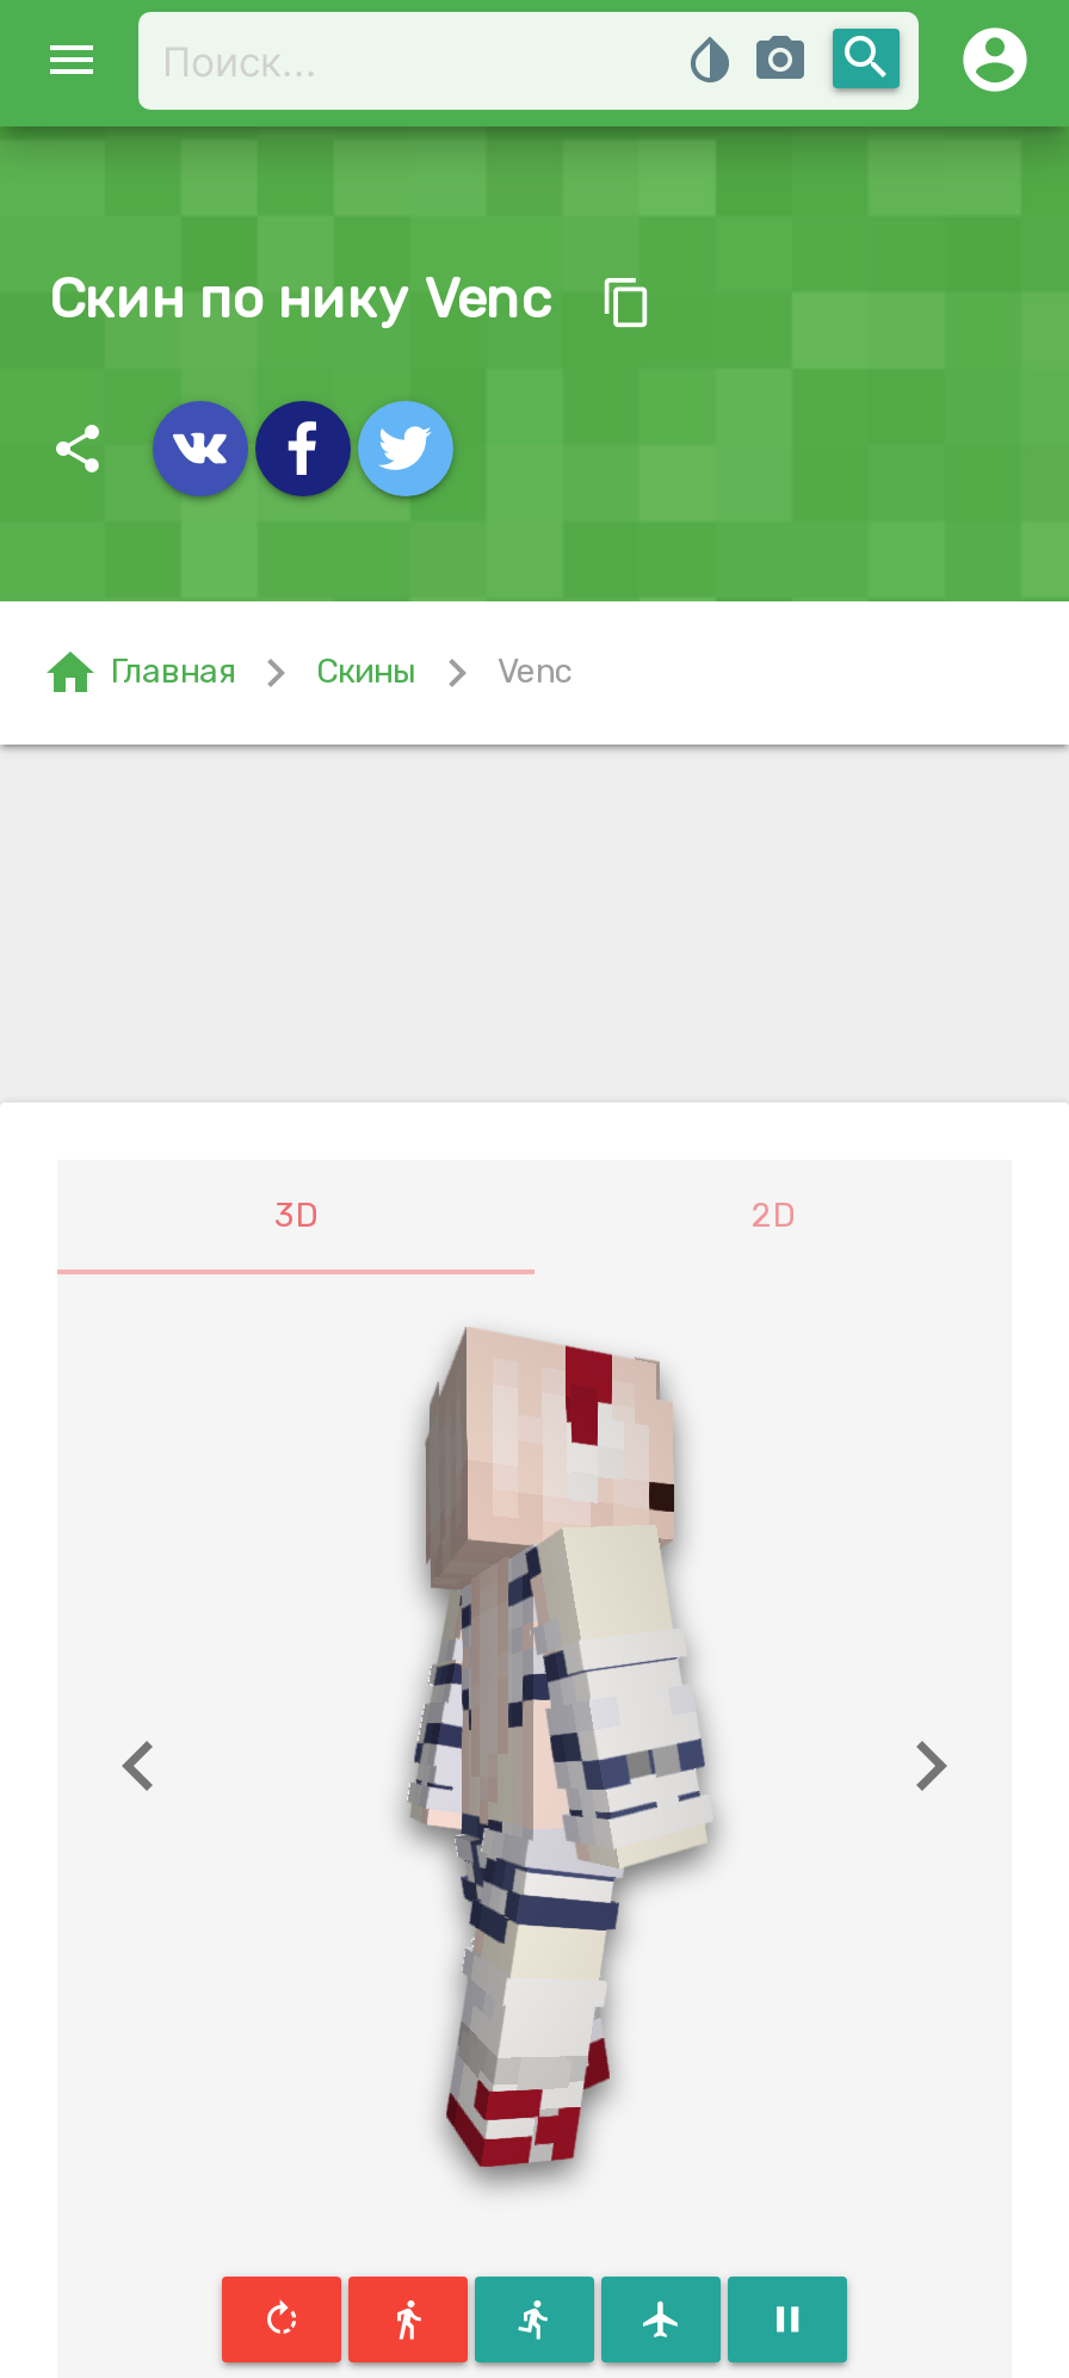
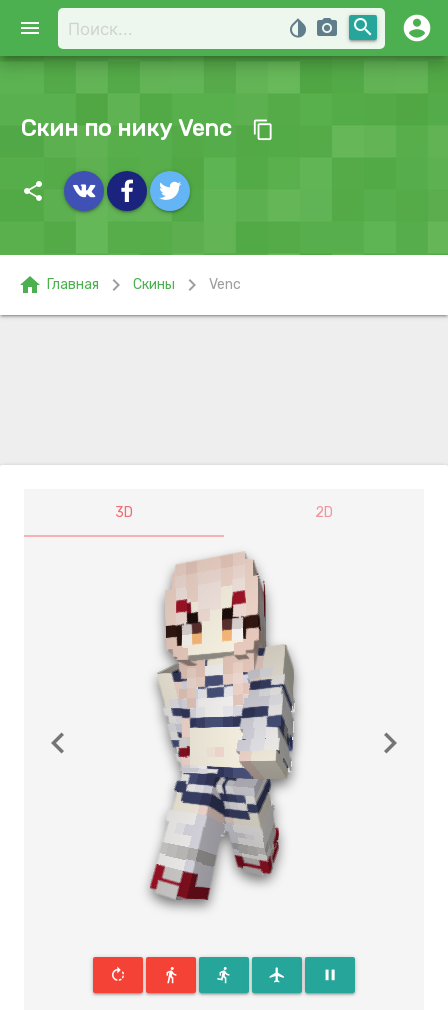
- [image]
+ [image]
